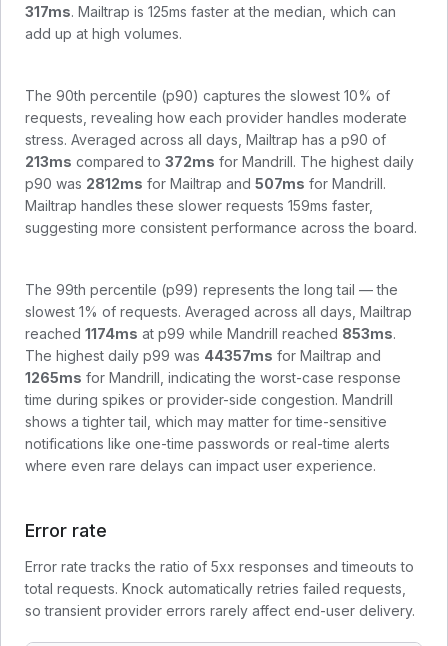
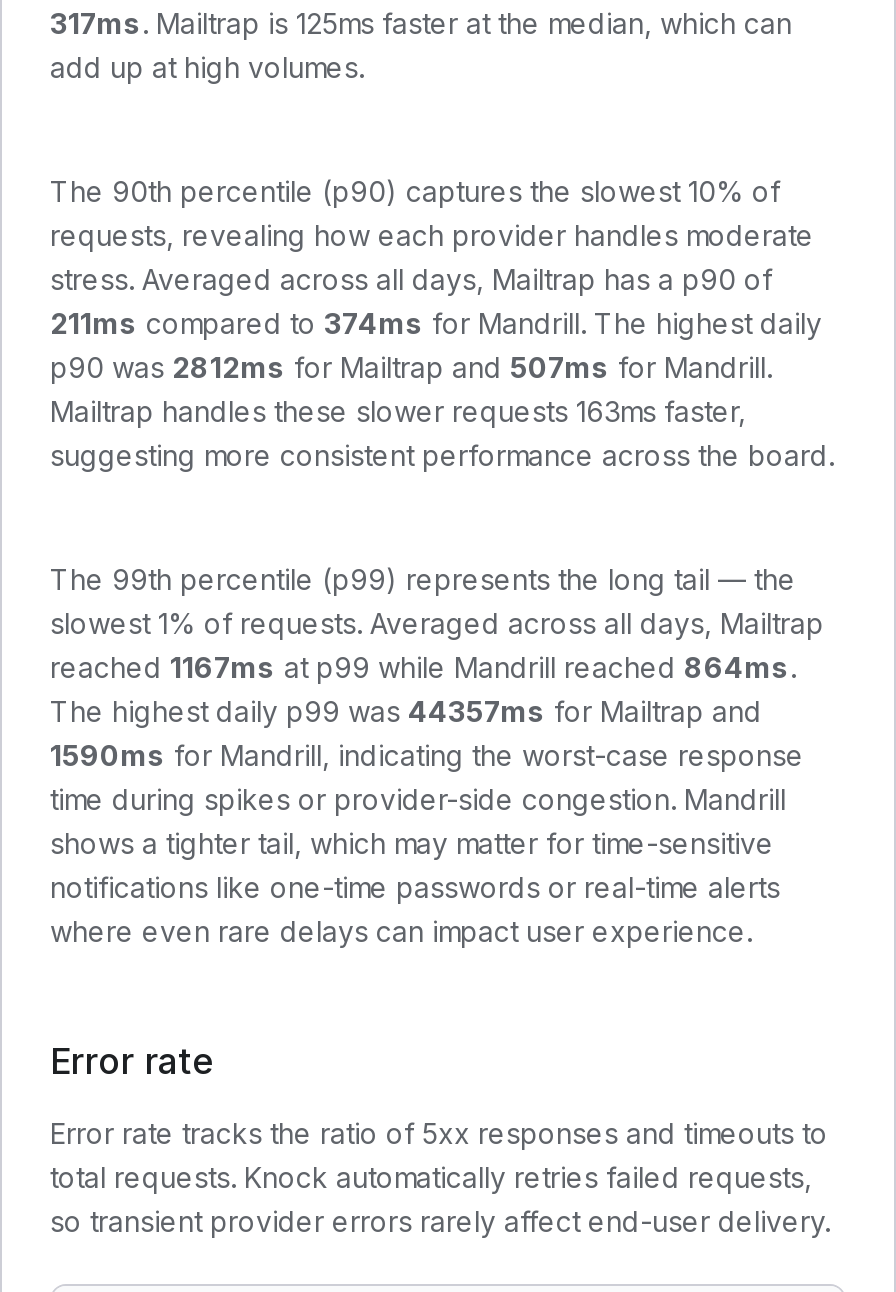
- 213ms compared to 372ms for Mandrill. The highest daily
+ 211ms compared to 374ms for Mandrill. The highest daily

- Mailtrap handles these slower requests 159ms faster,
+ Mailtrap handles these slower requests 163ms faster,

- reached 1174ms at p99 while Mandrill reached 853ms.
+ reached 1167ms at p99 while Mandrill reached 864ms.

- 1265ms for Mandrill, indicating the worst-case response
+ 1590ms for Mandrill, indicating the worst-case response
